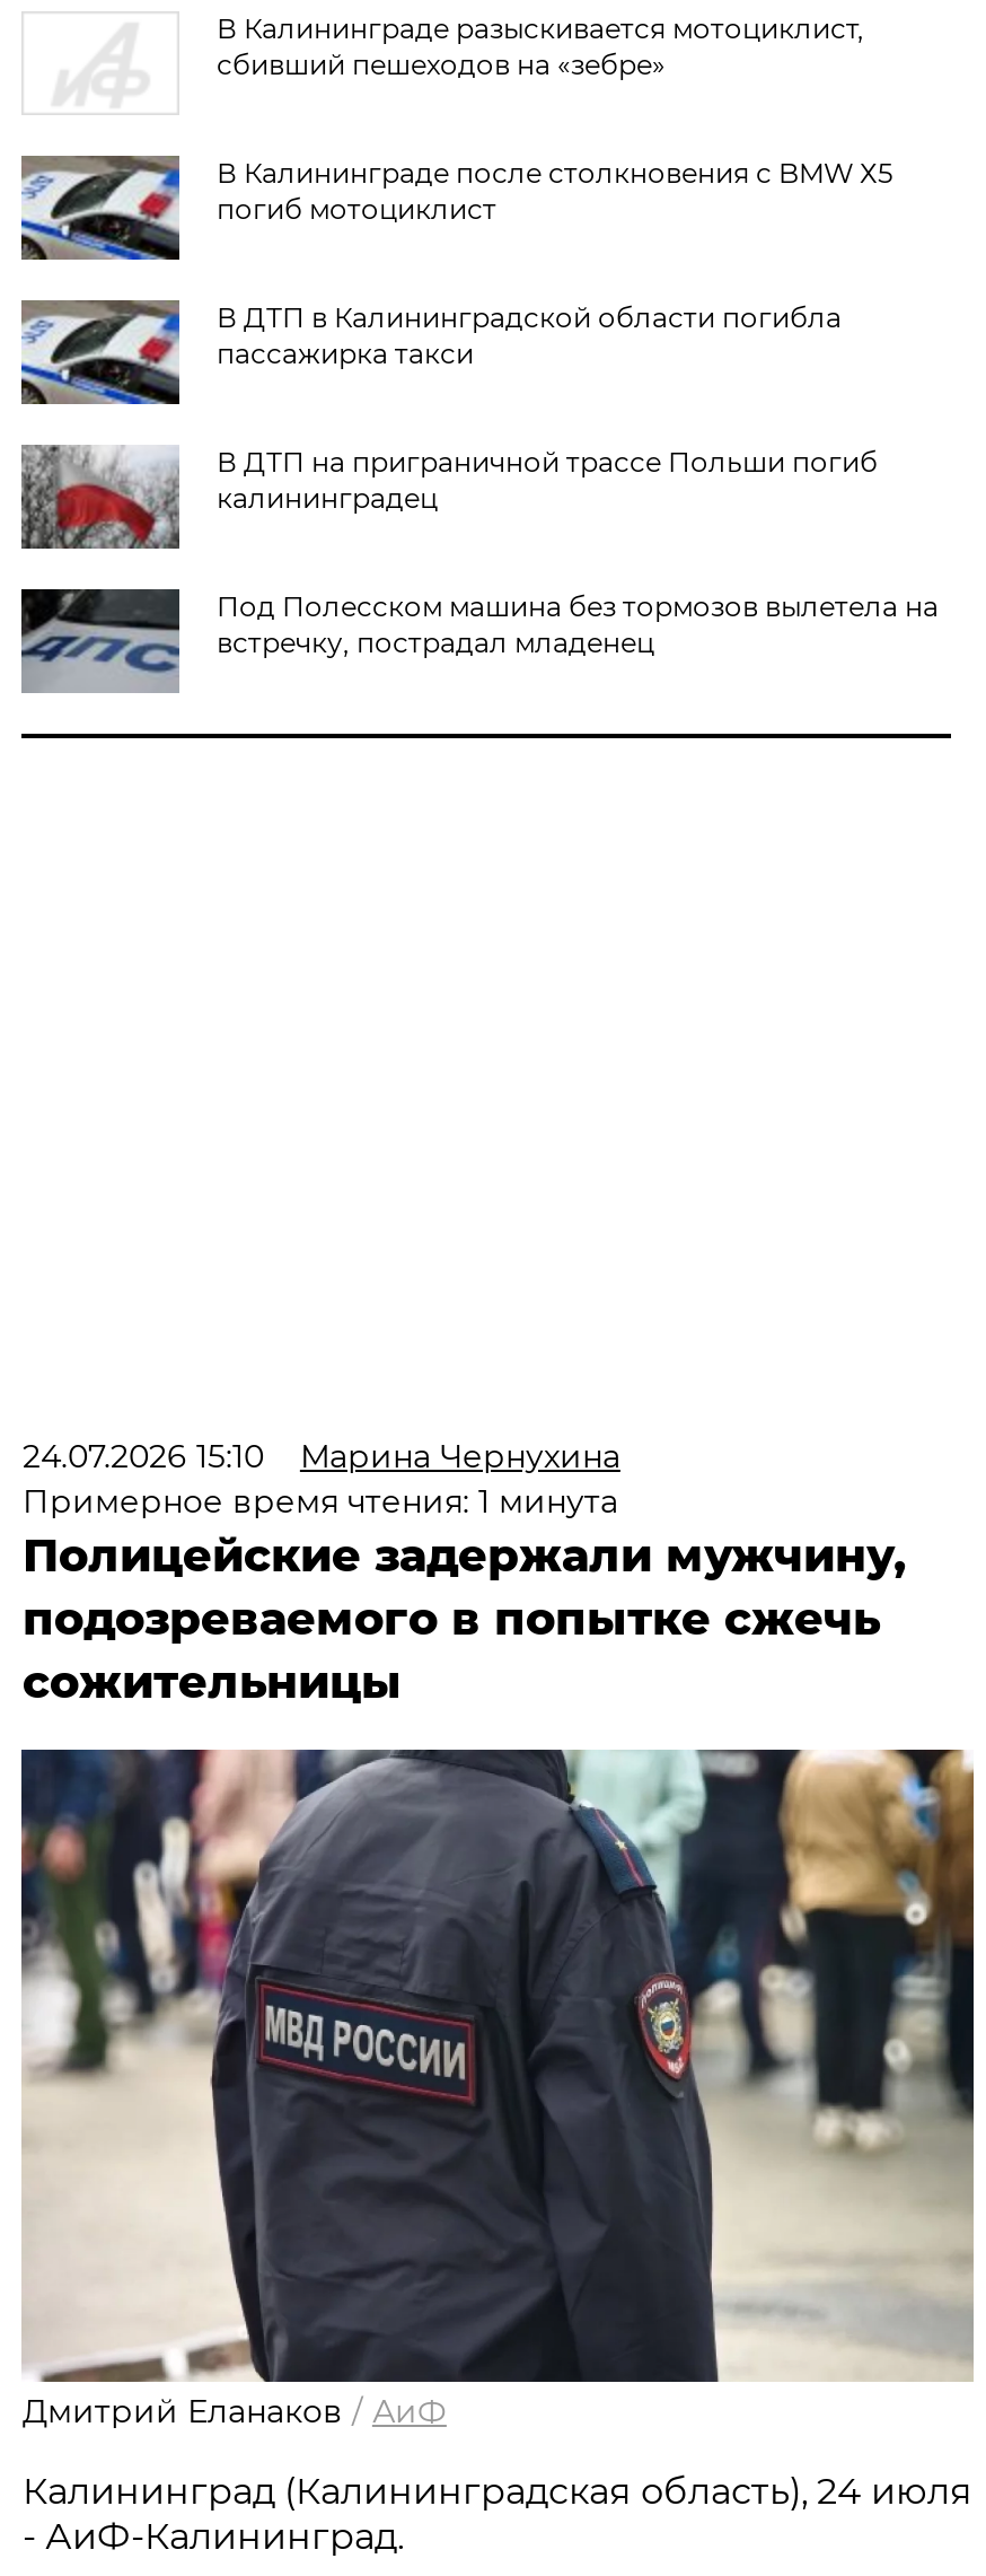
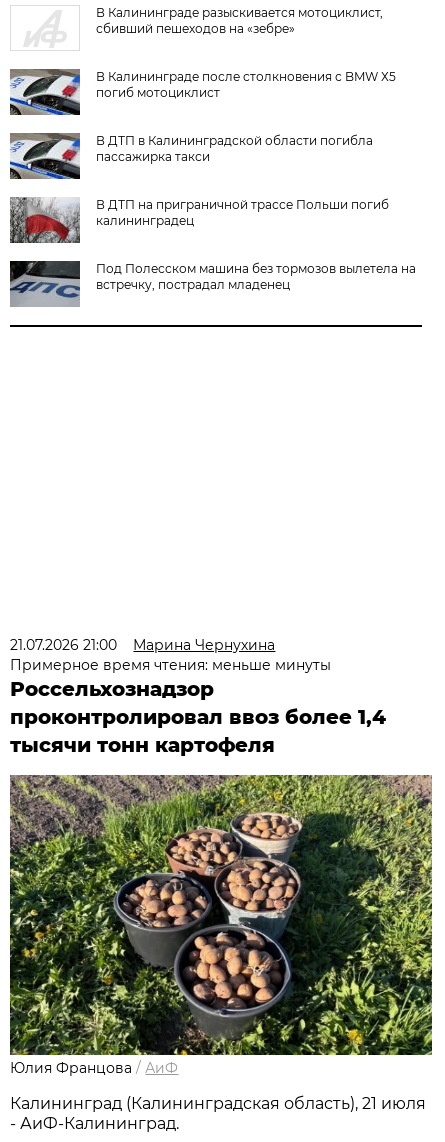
- 24.07.2026 15:10 Марина Чернухина
+ 21.07.2026 21:00 Марина Чернухина

- Примерное время чтения: 1 минута
- Полицейские задержали мужчину,
- подозреваемого в попытке сжечь
- сожительницы
+ Примерное время чтения: меньше минуты
+ Россельхознадзор
+ проконтролировал ввоз более 1,4
+ тысячи тонн картофеля

- [image]
- Дмитрий Еланаков / АиФ
+ [image]
+ Юлия Францова / АиФ

- Калининград (Калининградская область), 24 июля
+ Калининград (Калининградская область), 21 июля
